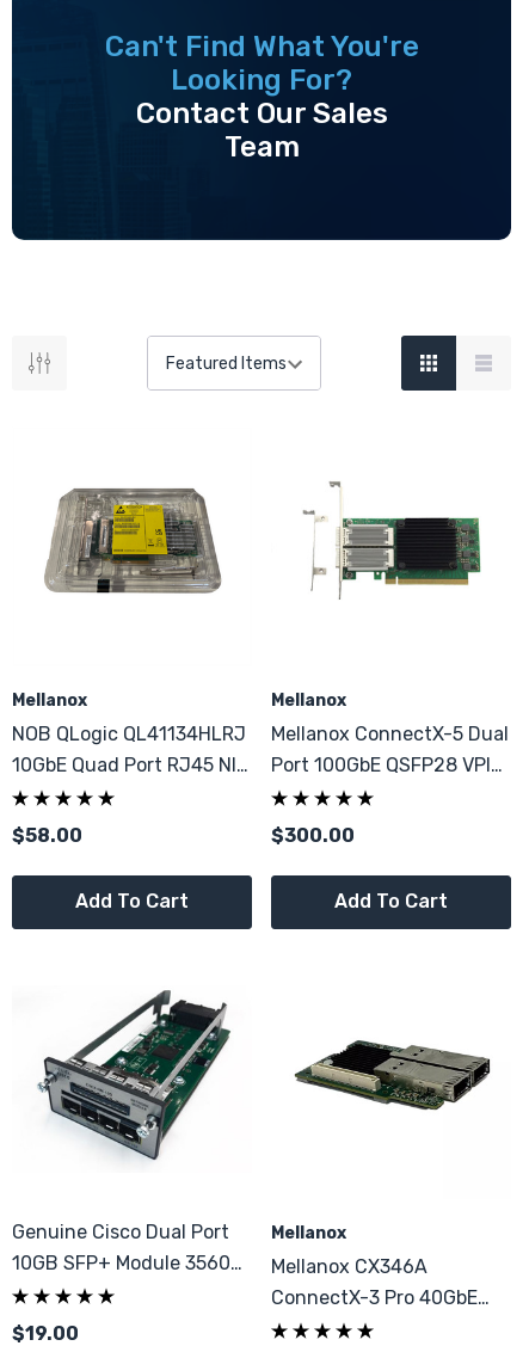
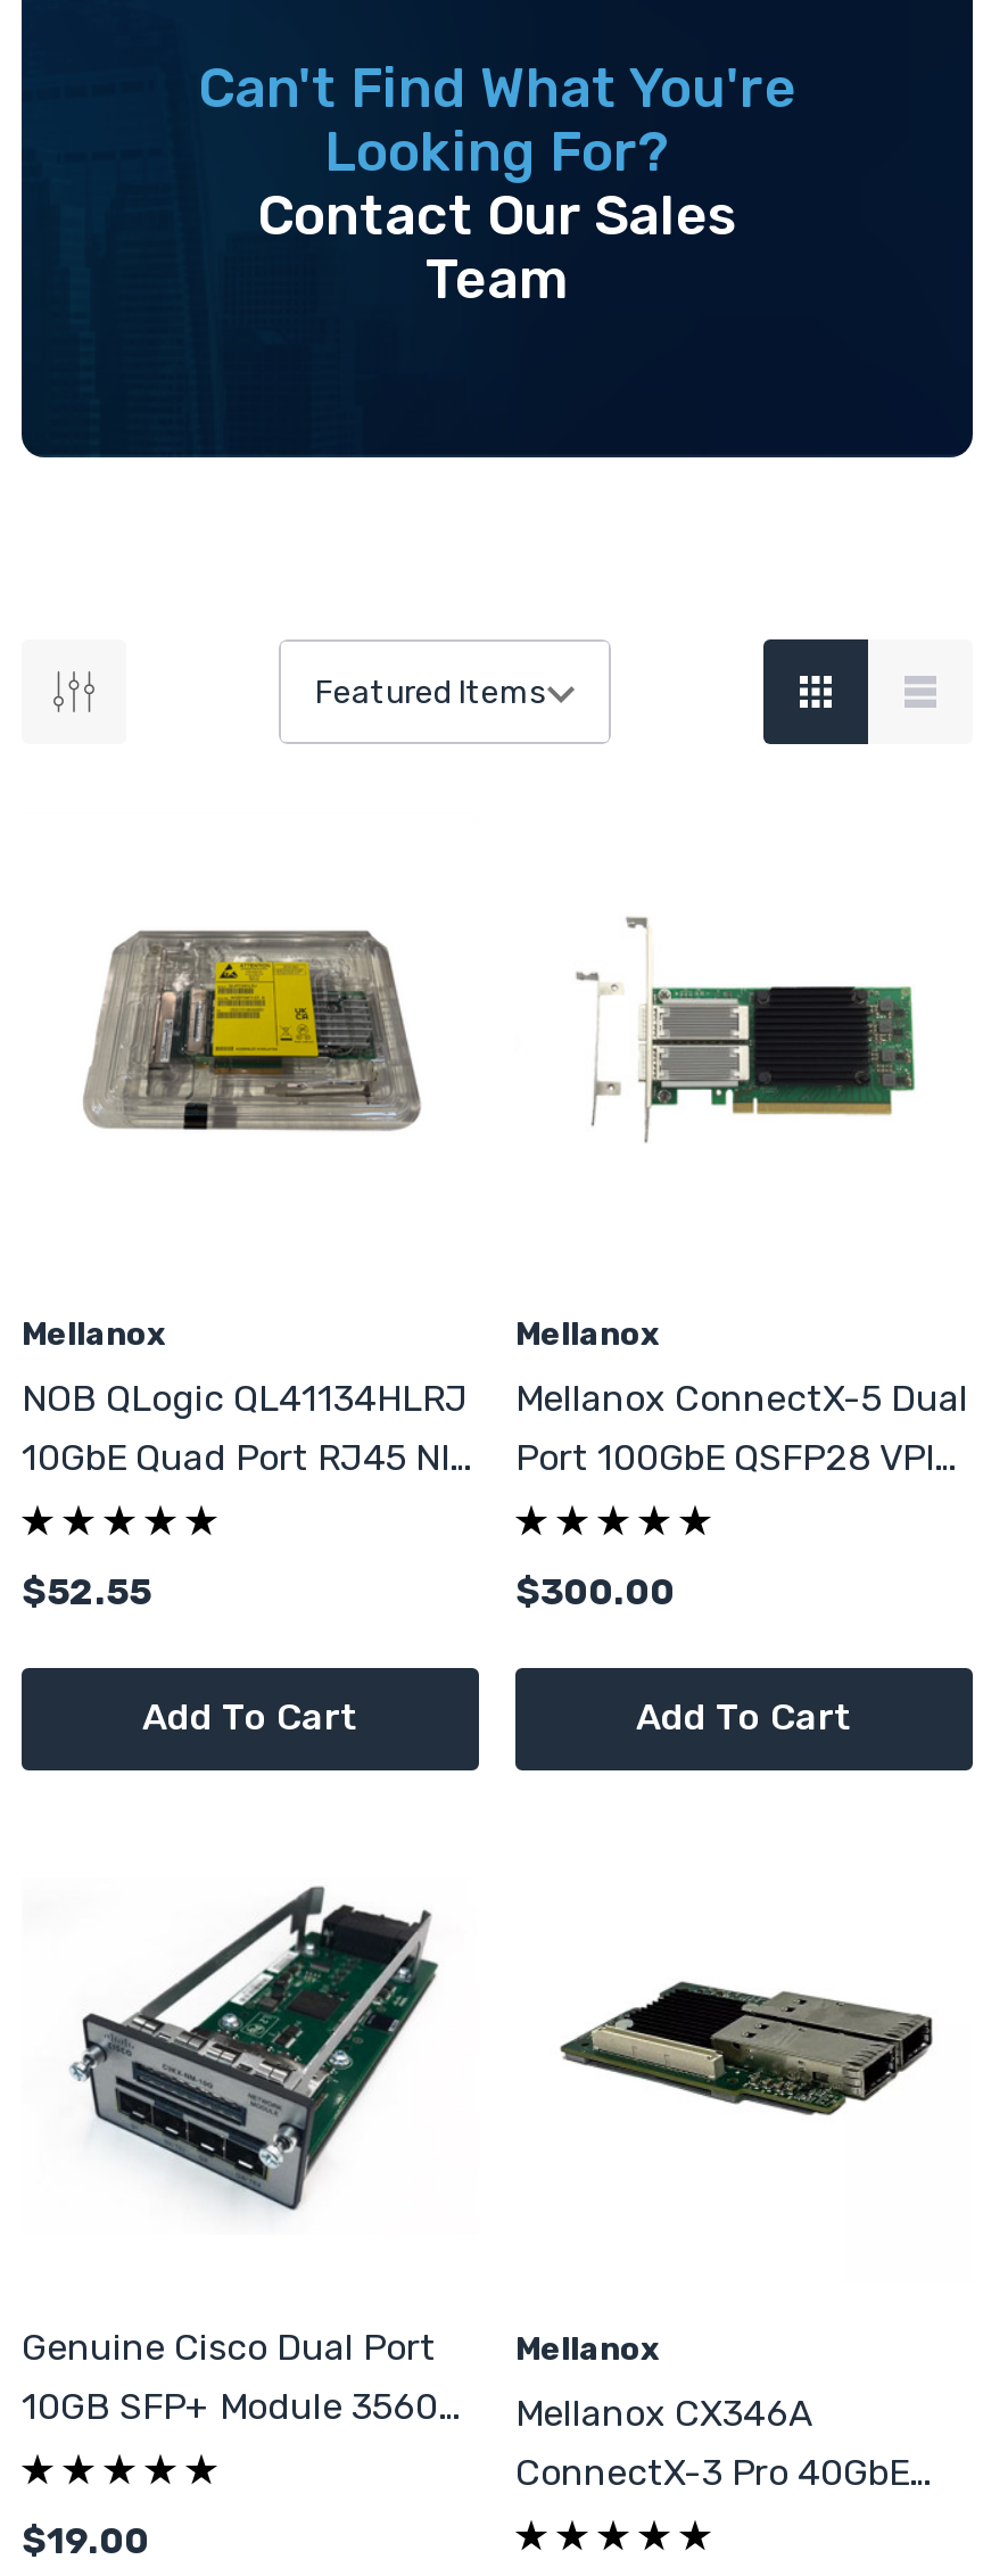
- $58.00
+ $52.55
